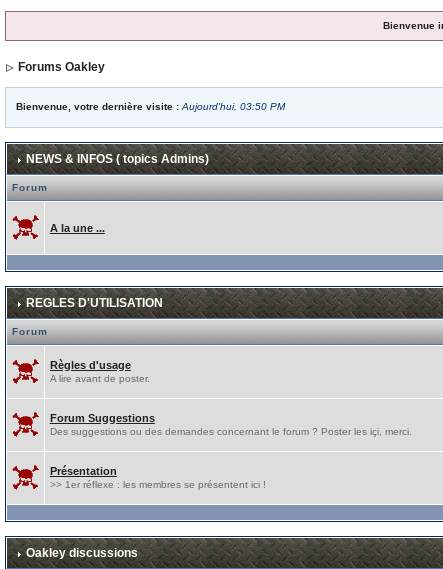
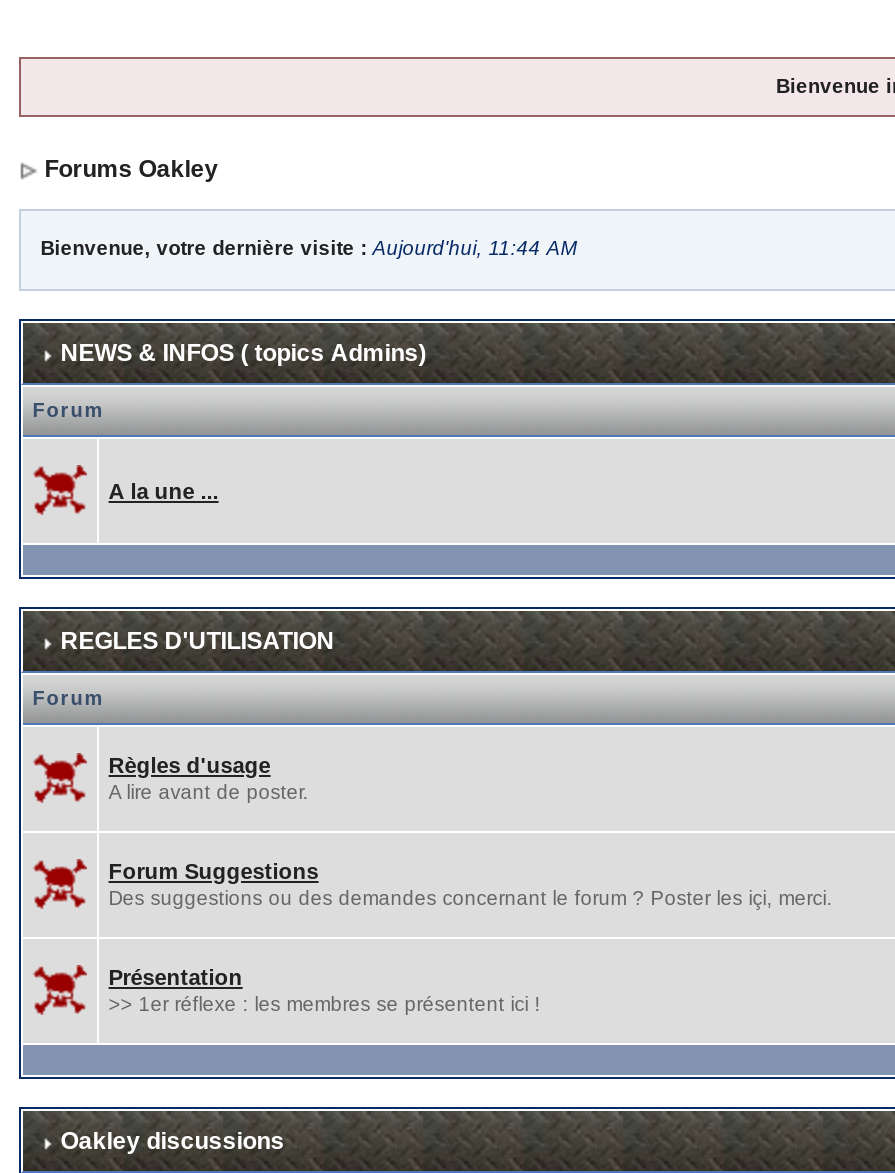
- Bienvenue, votre dernière visite : Aujourd'hui, 03:50 PM
+ Bienvenue, votre dernière visite : Aujourd'hui, 11:44 AM
